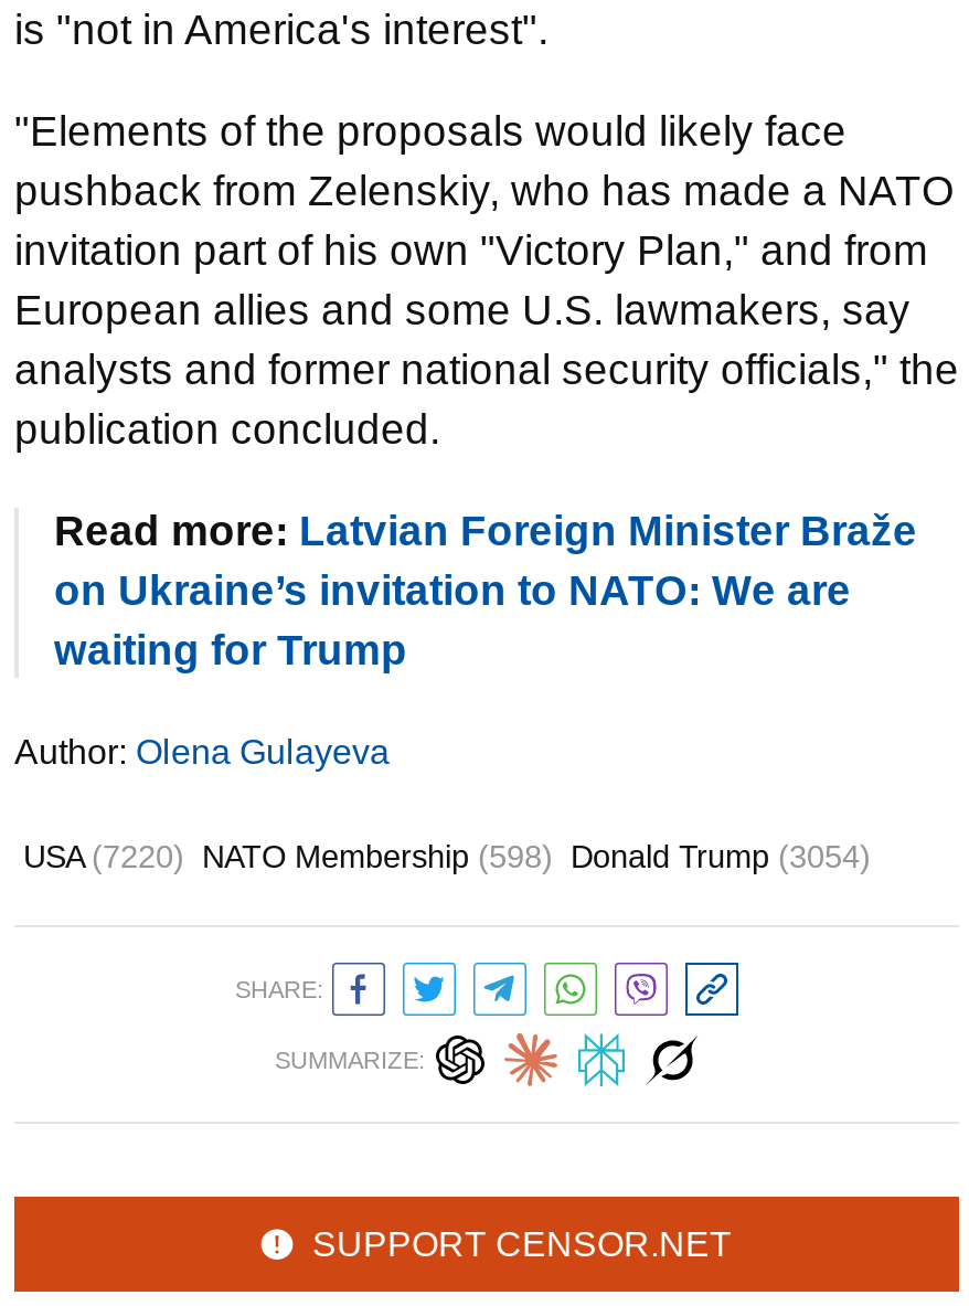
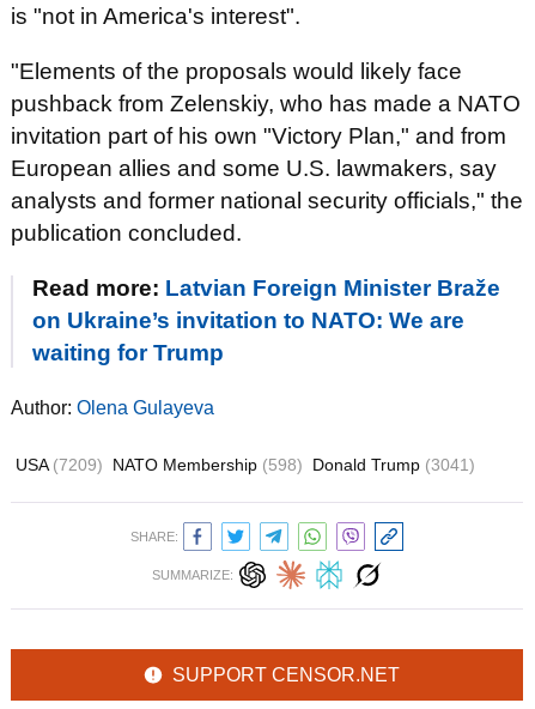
- USA (7220) NATO Membership (598) Donald Trump (3054)
+ USA (7209) NATO Membership (598) Donald Trump (3041)
